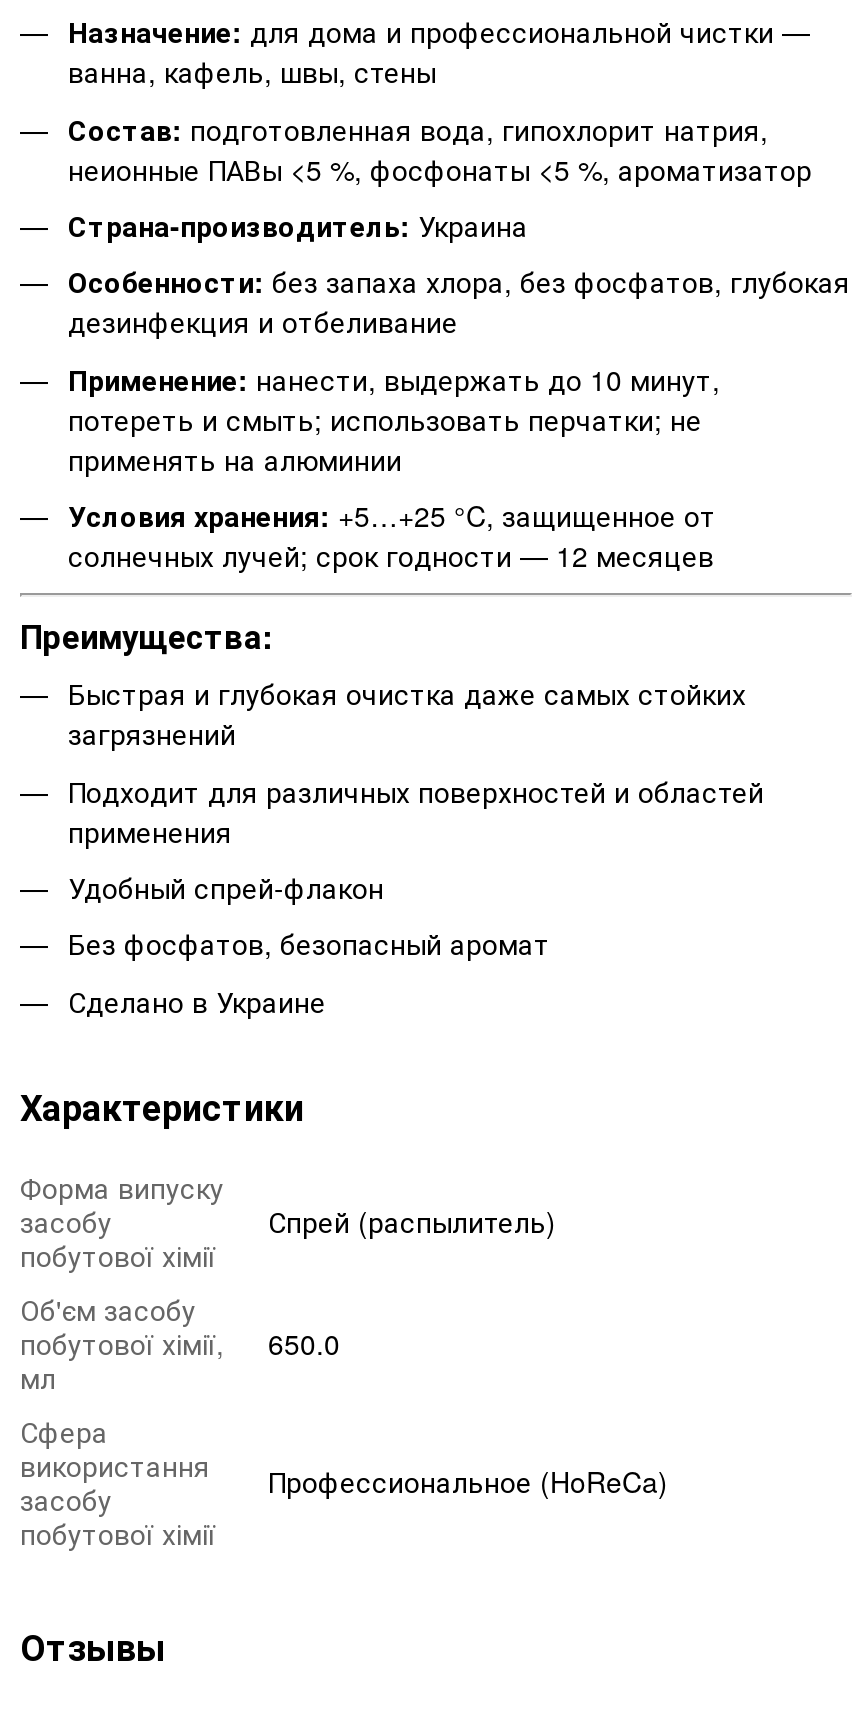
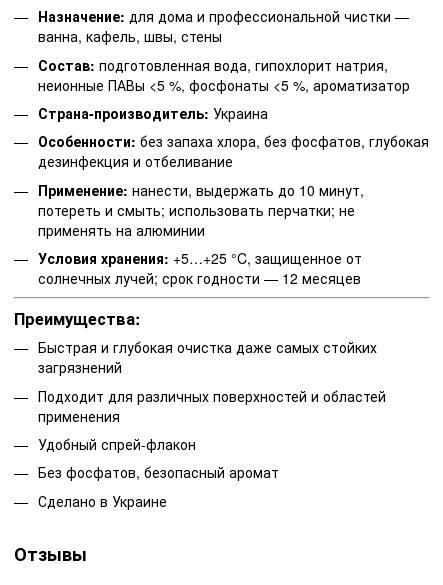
- Характеристики
- Форма випуску
- засобу
- побутової хімії

- Спрей (распылитель)
- Об'єм засобу
- побутової хімії,
- мл

- 650.0
- Сфера
- використання
- засобу
- побутової хімії

- Профессиональное (HoReCa)
